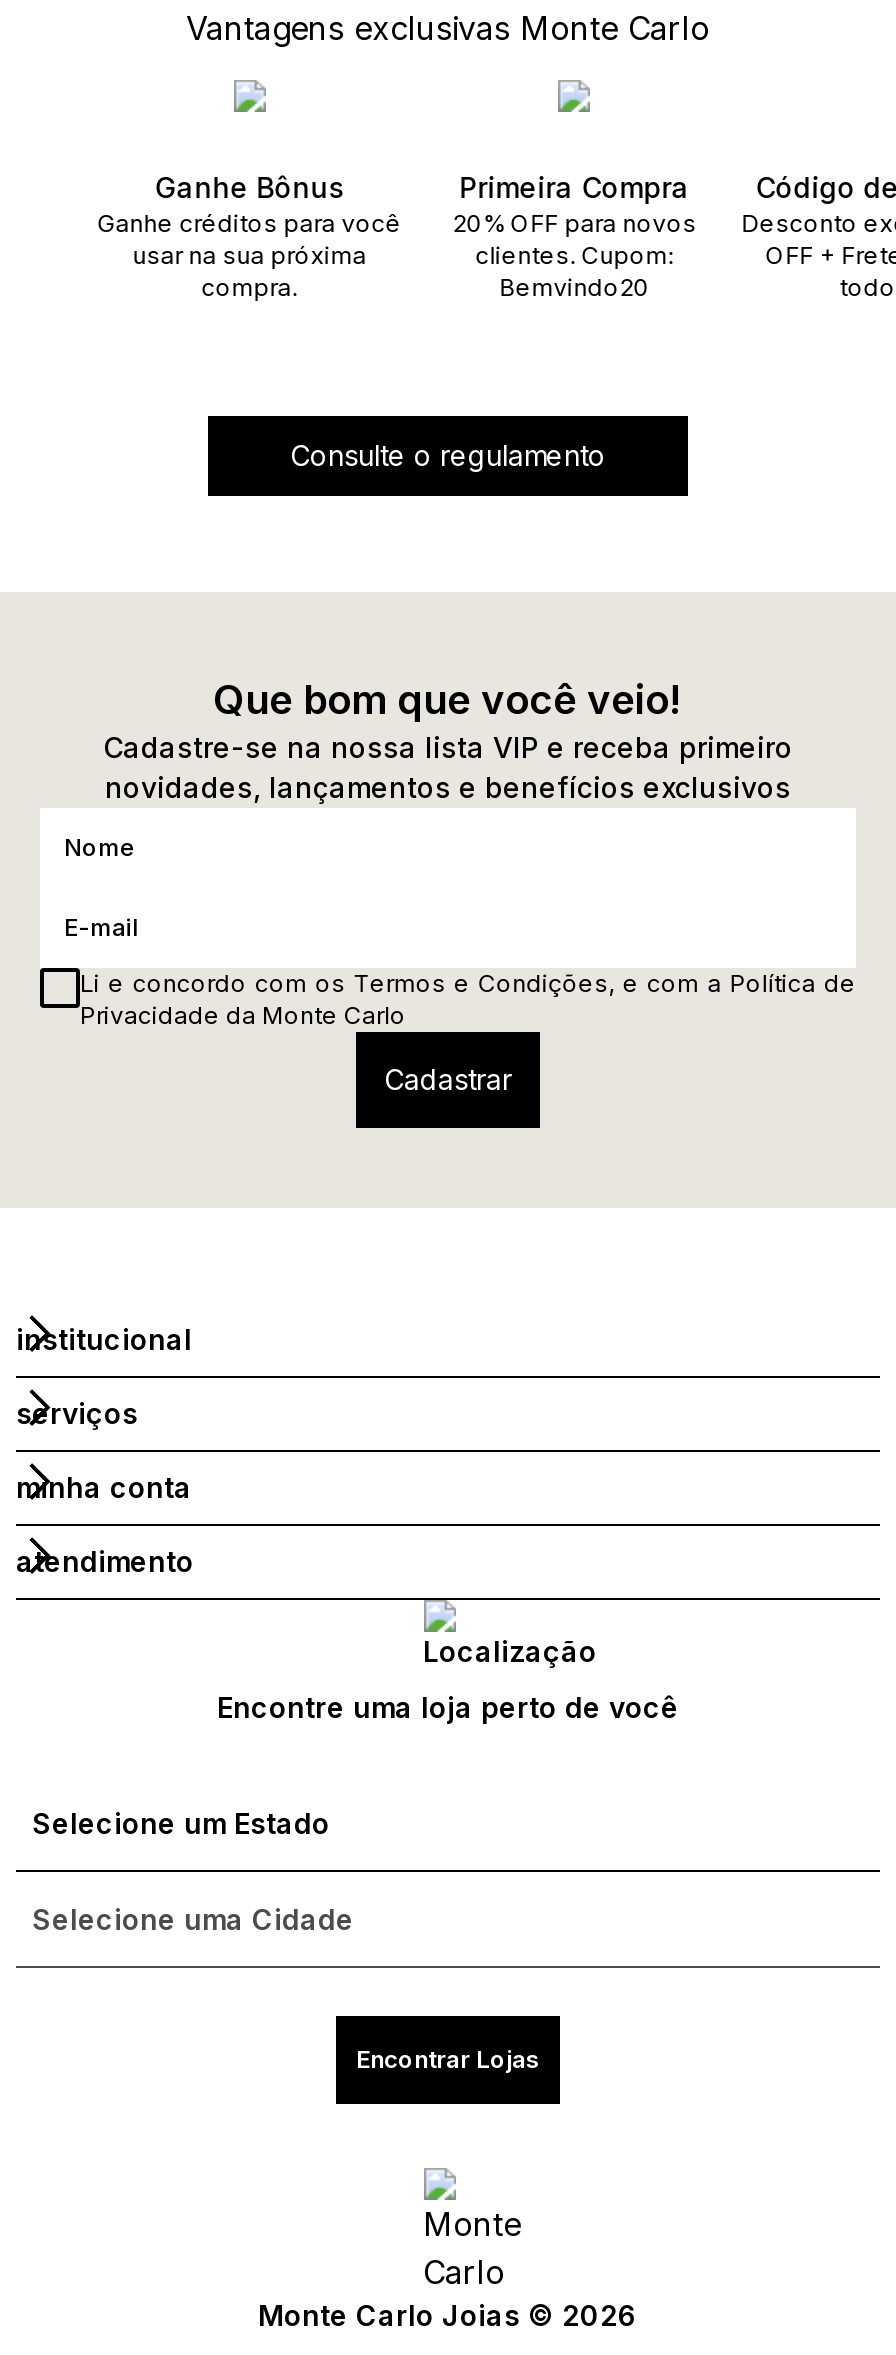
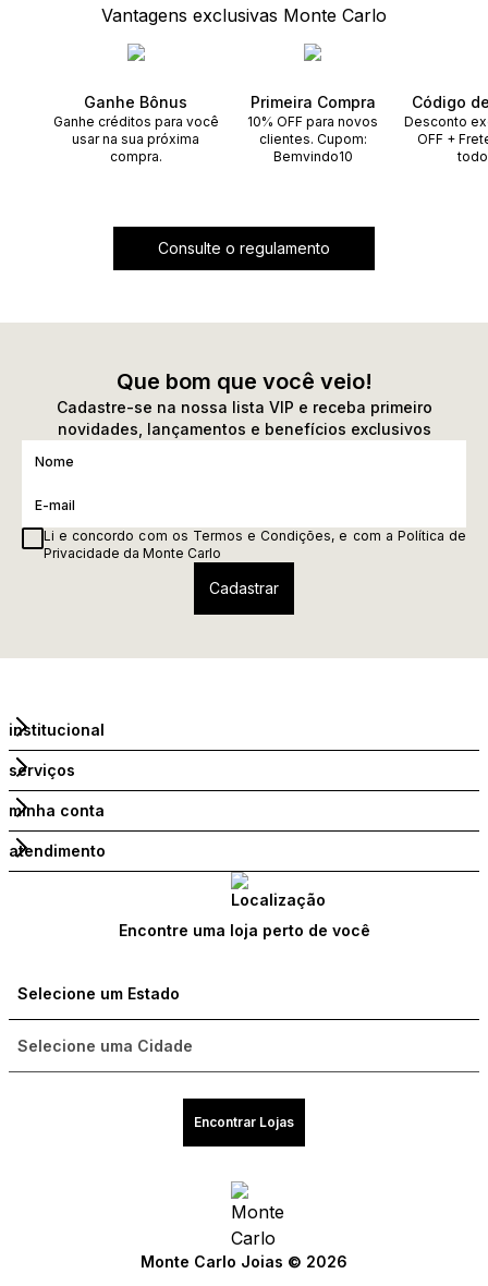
- 20% OFF para novos
+ 10% OFF para novos

- Bemvindo20
+ Bemvindo10
